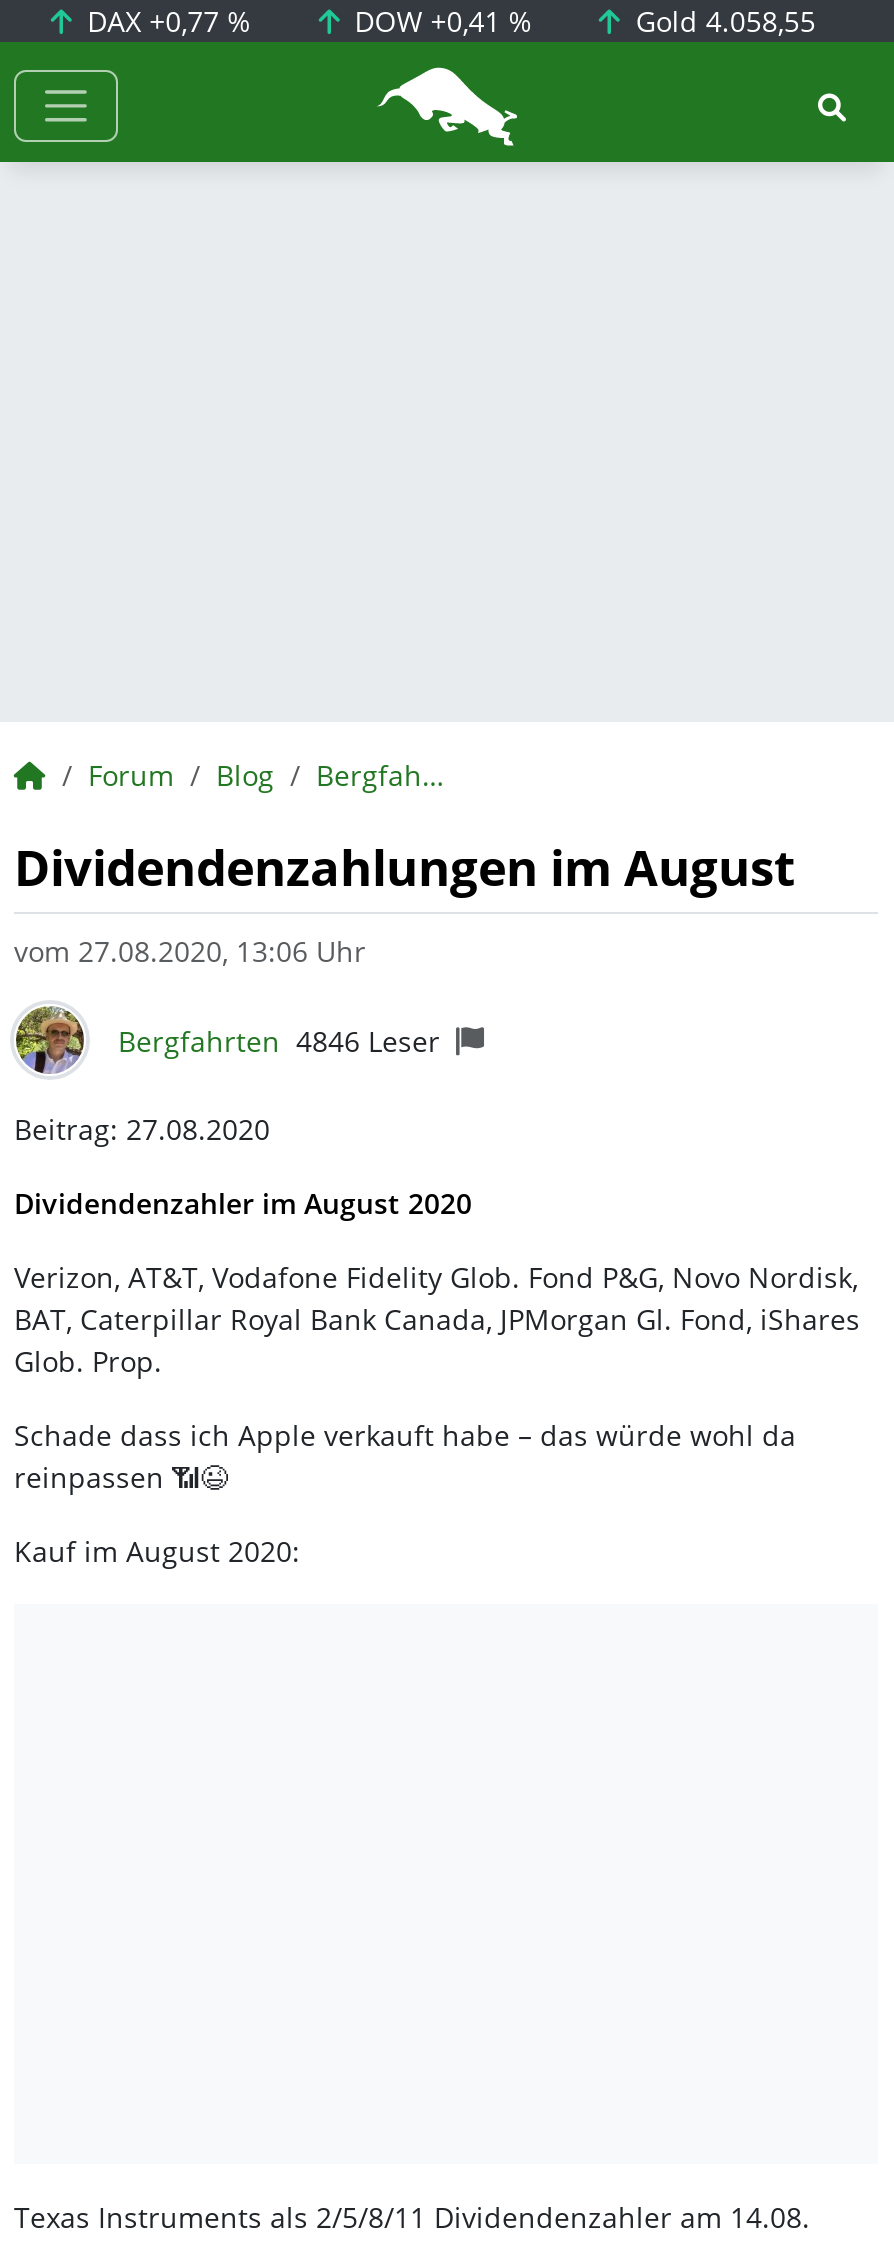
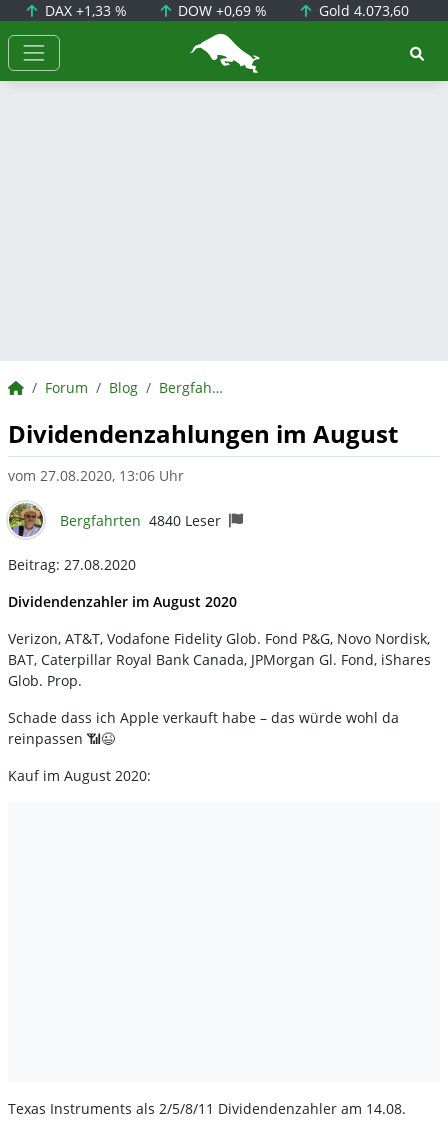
- DAX +0,77 %
+ DAX +1,33 %

- DOW +0,41 %
+ DOW +0,69 %

- Gold 4.058,55
+ Gold 4.073,60

- Bergfahrten 4846 Leser
+ Bergfahrten 4840 Leser
